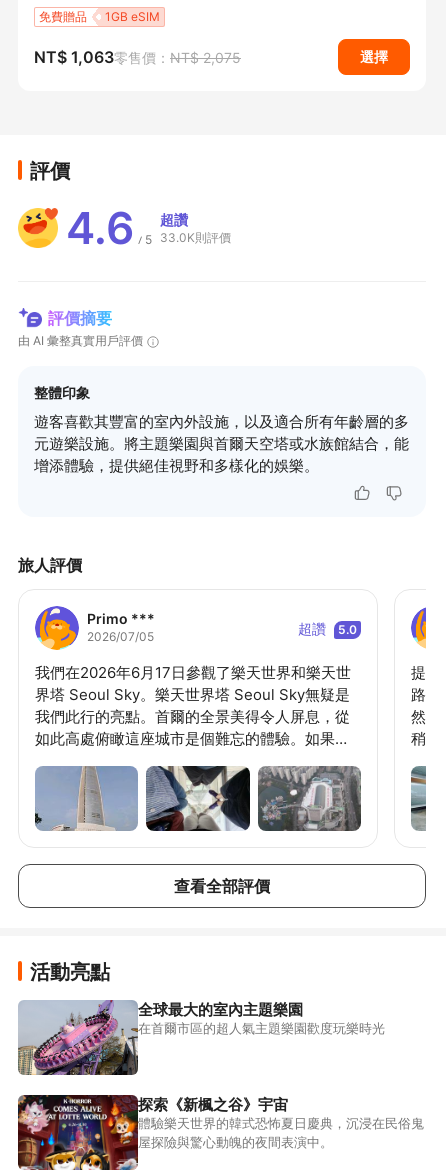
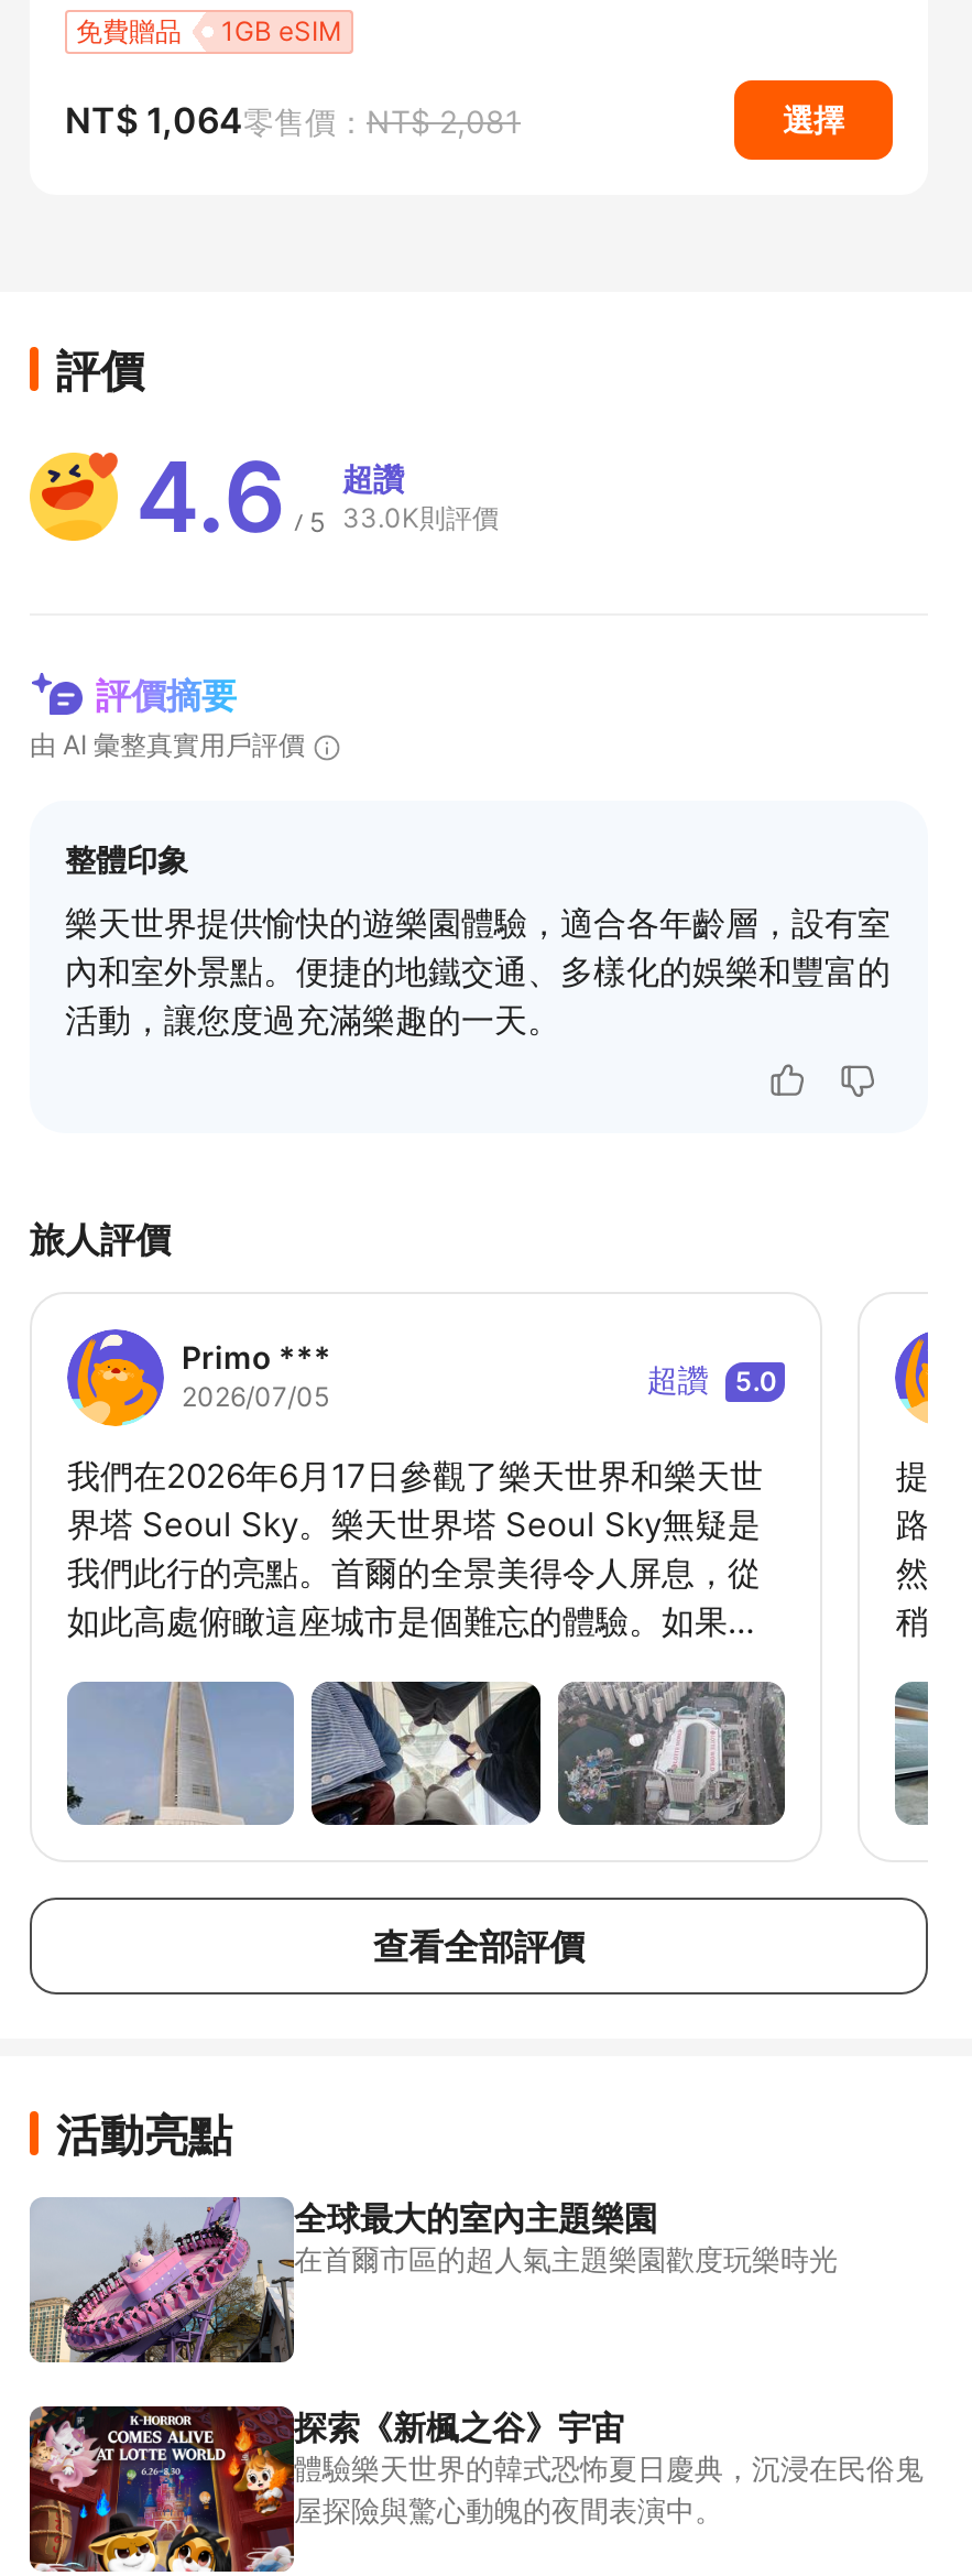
- NT$ 1,063
+ NT$ 1,064

- 零售價：NT$ 2,075
+ 零售價：NT$ 2,081

- 遊客喜歡其豐富的室內外設施，以及適合所有年齡層的多
- 元遊樂設施。將主題樂園與首爾天空塔或水族館結合，能
- 增添體驗，提供絕佳視野和多樣化的娛樂。
+ 樂天世界提供愉快的遊樂園體驗，適合各年齡層，設有室
+ 內和室外景點。便捷的地鐵交通、多樣化的娛樂和豐富的
+ 活動，讓您度過充滿樂趣的一天。
